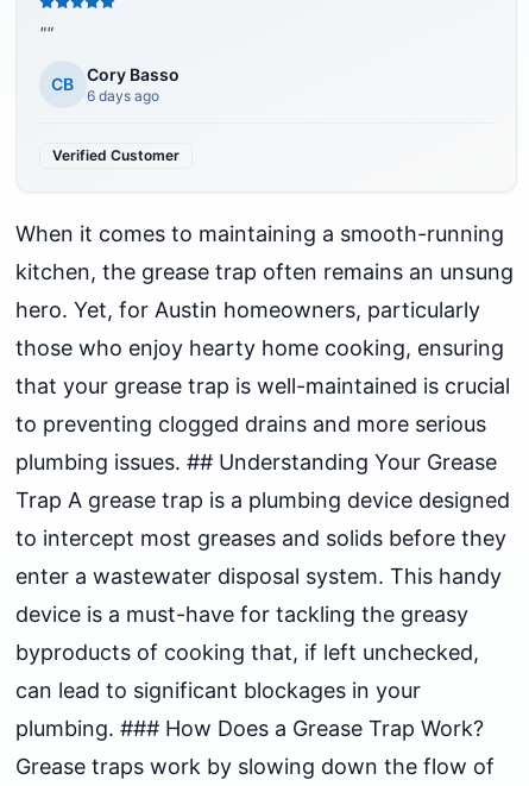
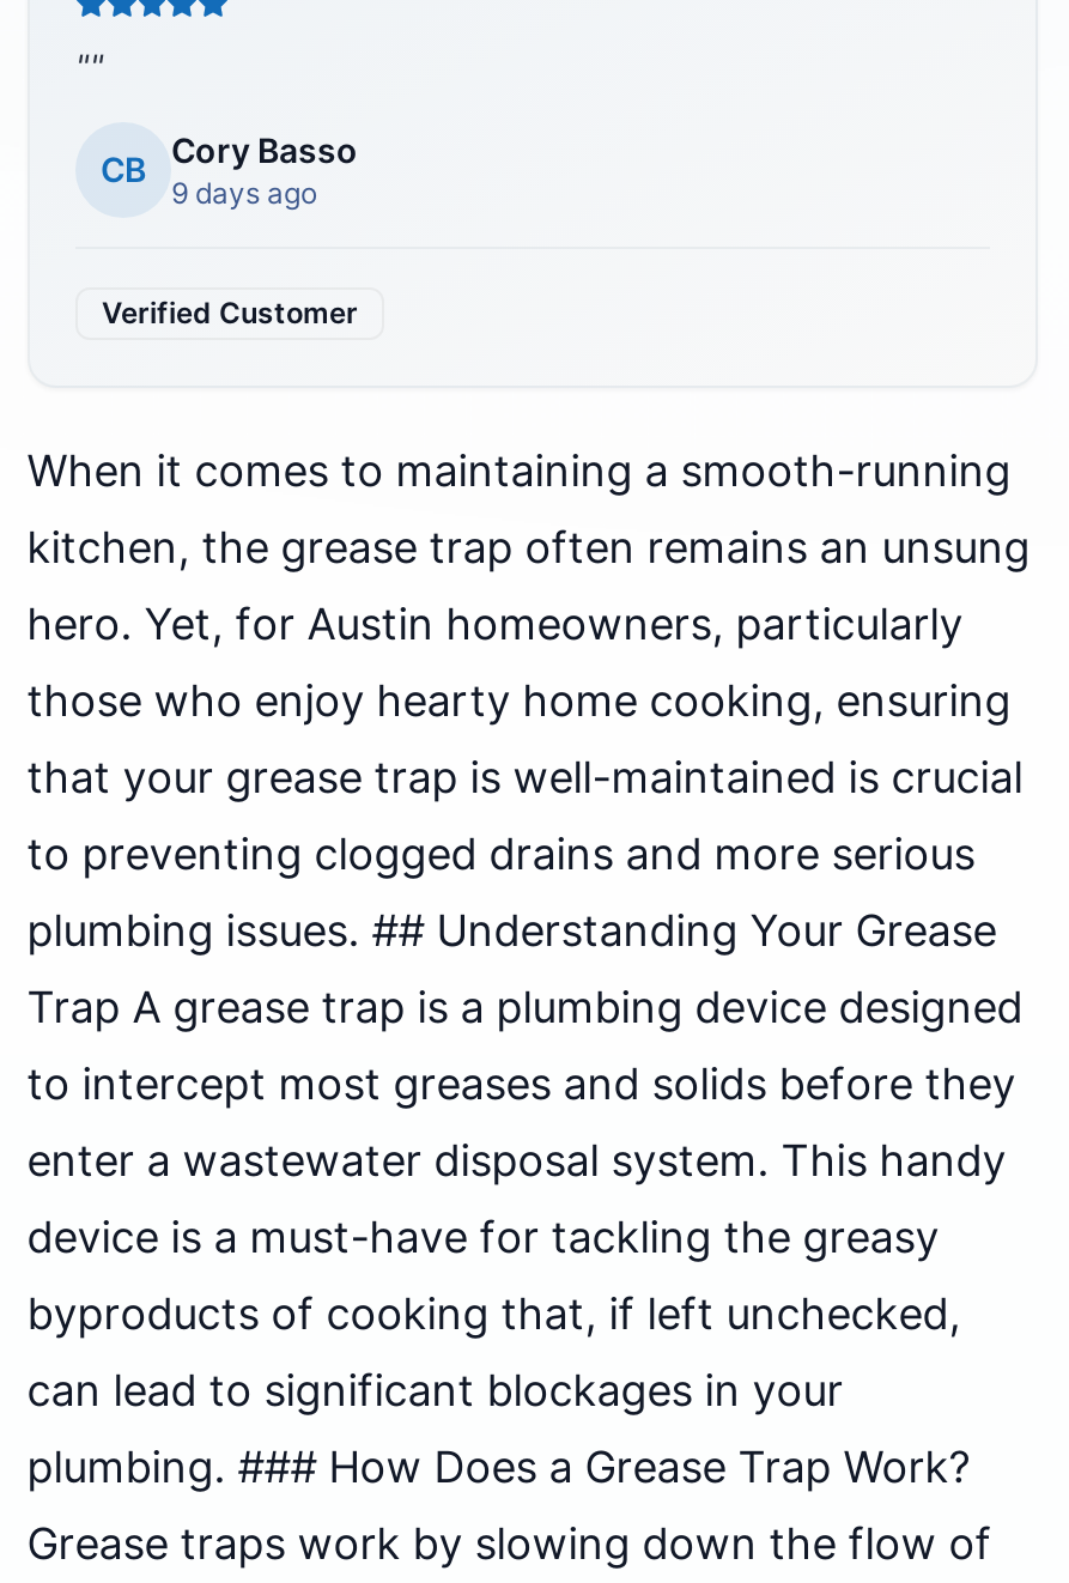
- 6 days ago
+ 9 days ago
